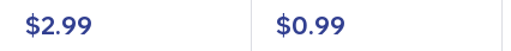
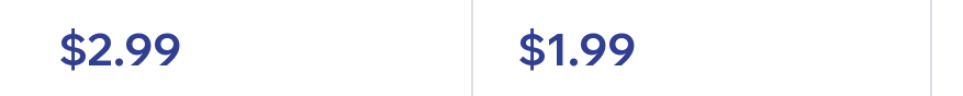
- $0.99
+ $1.99
